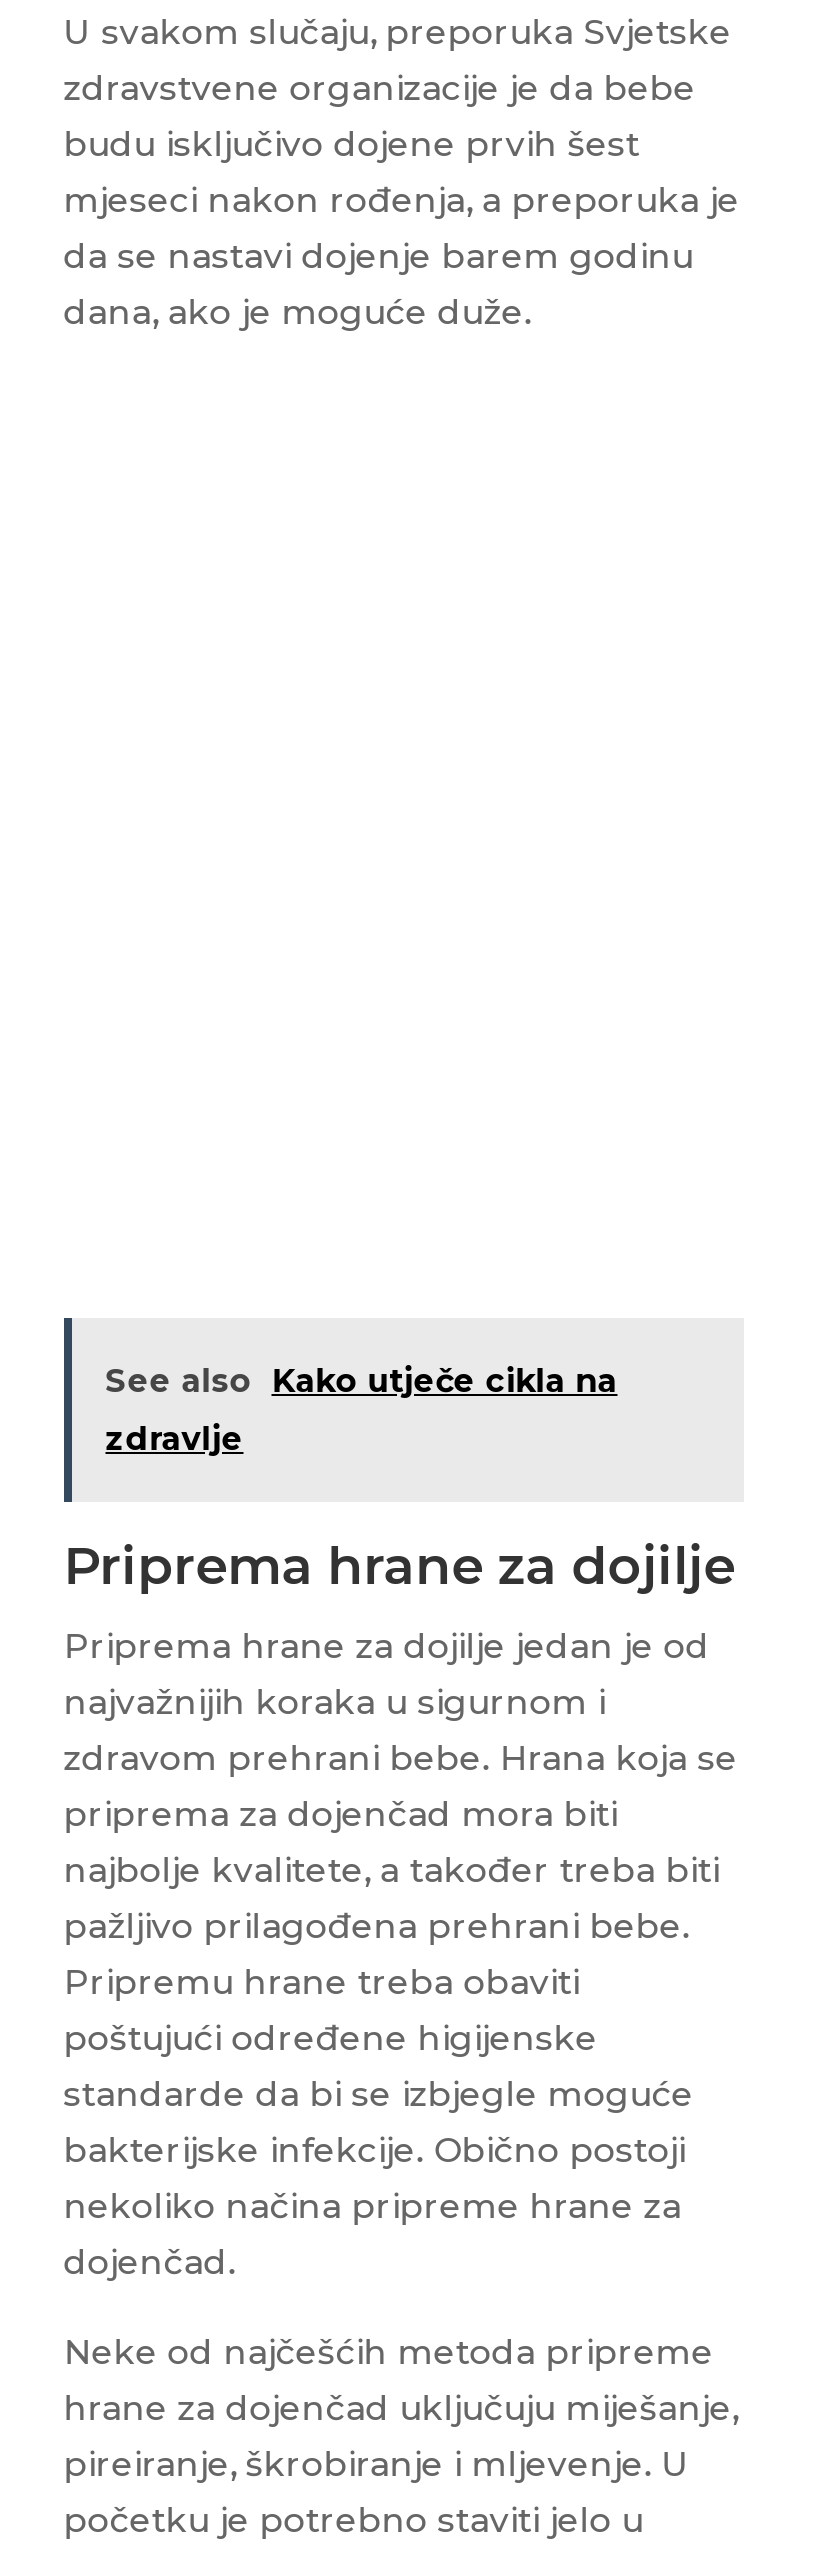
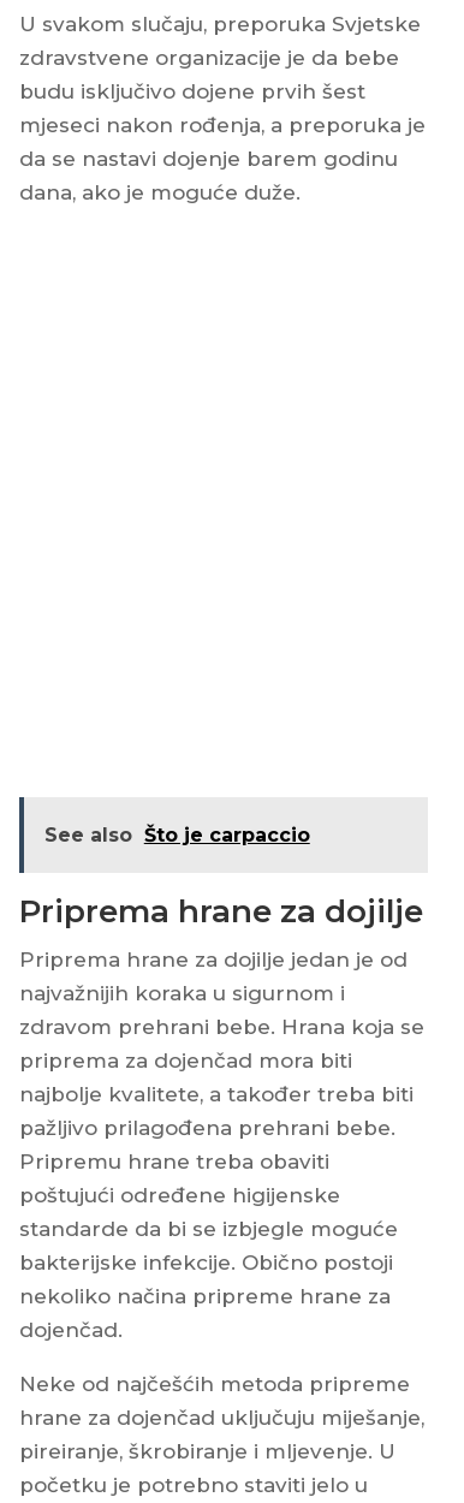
- See also Kako utječe cikla na
- zdravlje
+ See also Što je carpaccio
